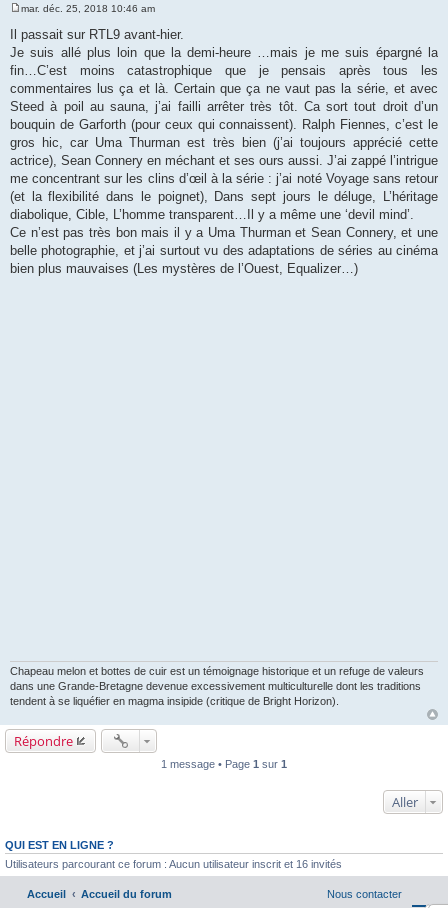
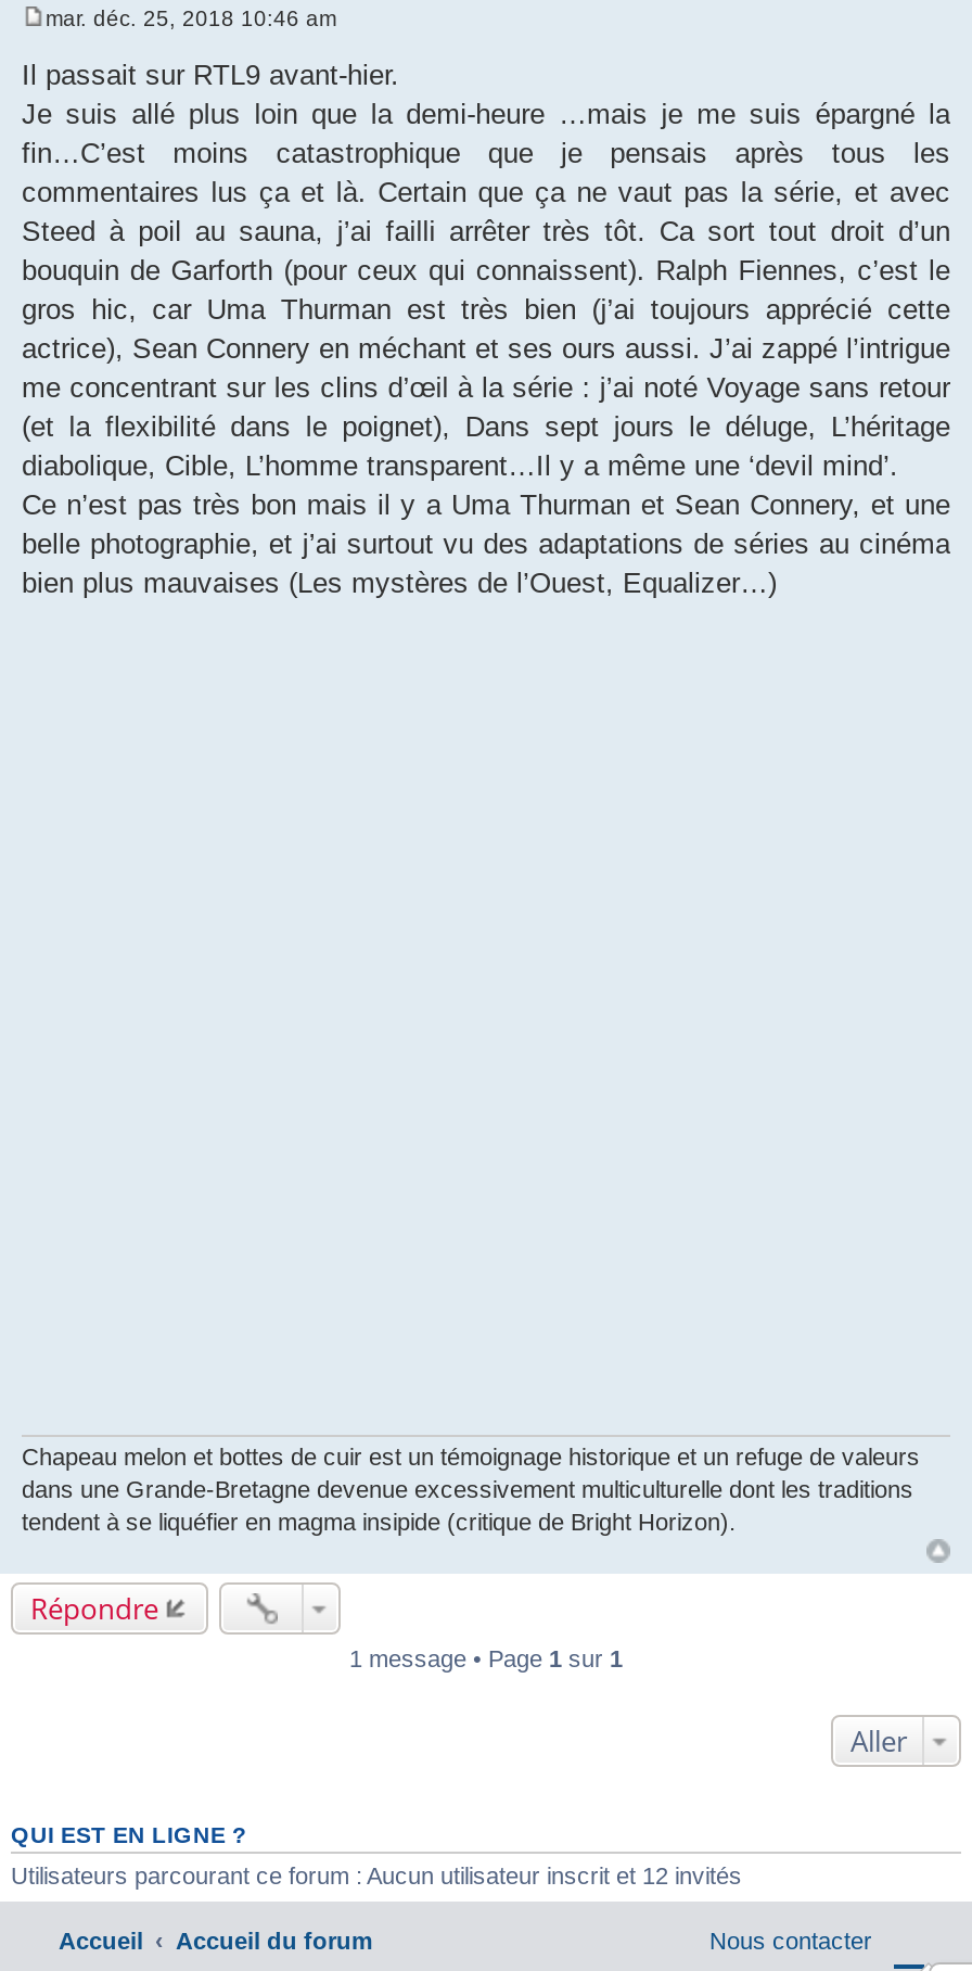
- Utilisateurs parcourant ce forum : Aucun utilisateur inscrit et 16 invités
+ Utilisateurs parcourant ce forum : Aucun utilisateur inscrit et 12 invités
